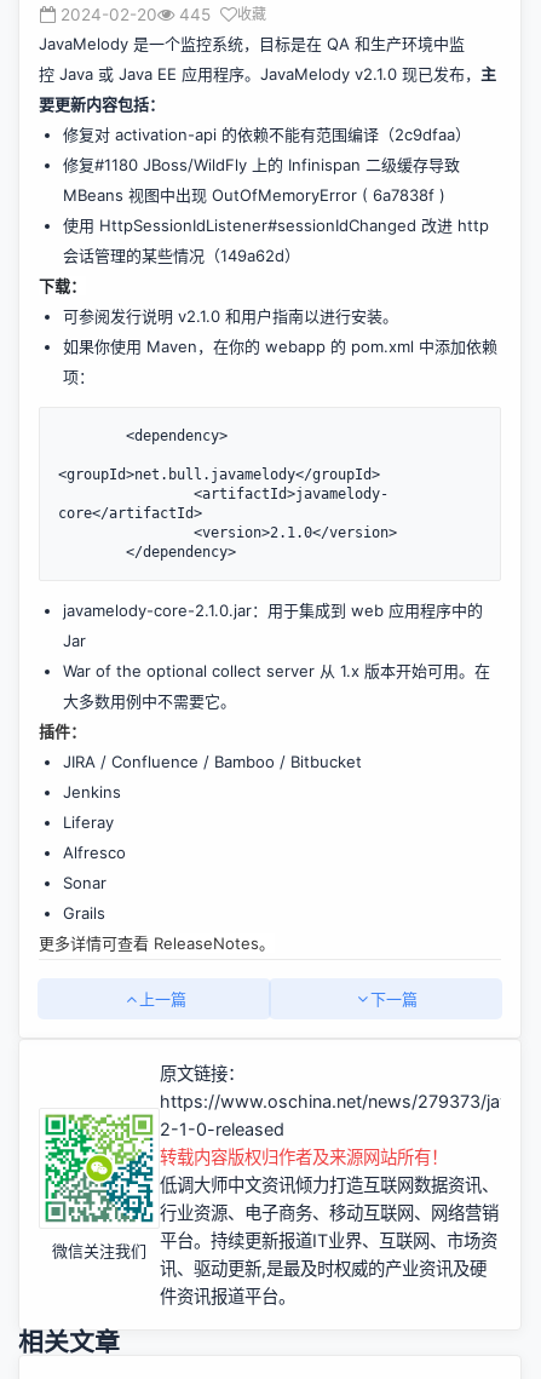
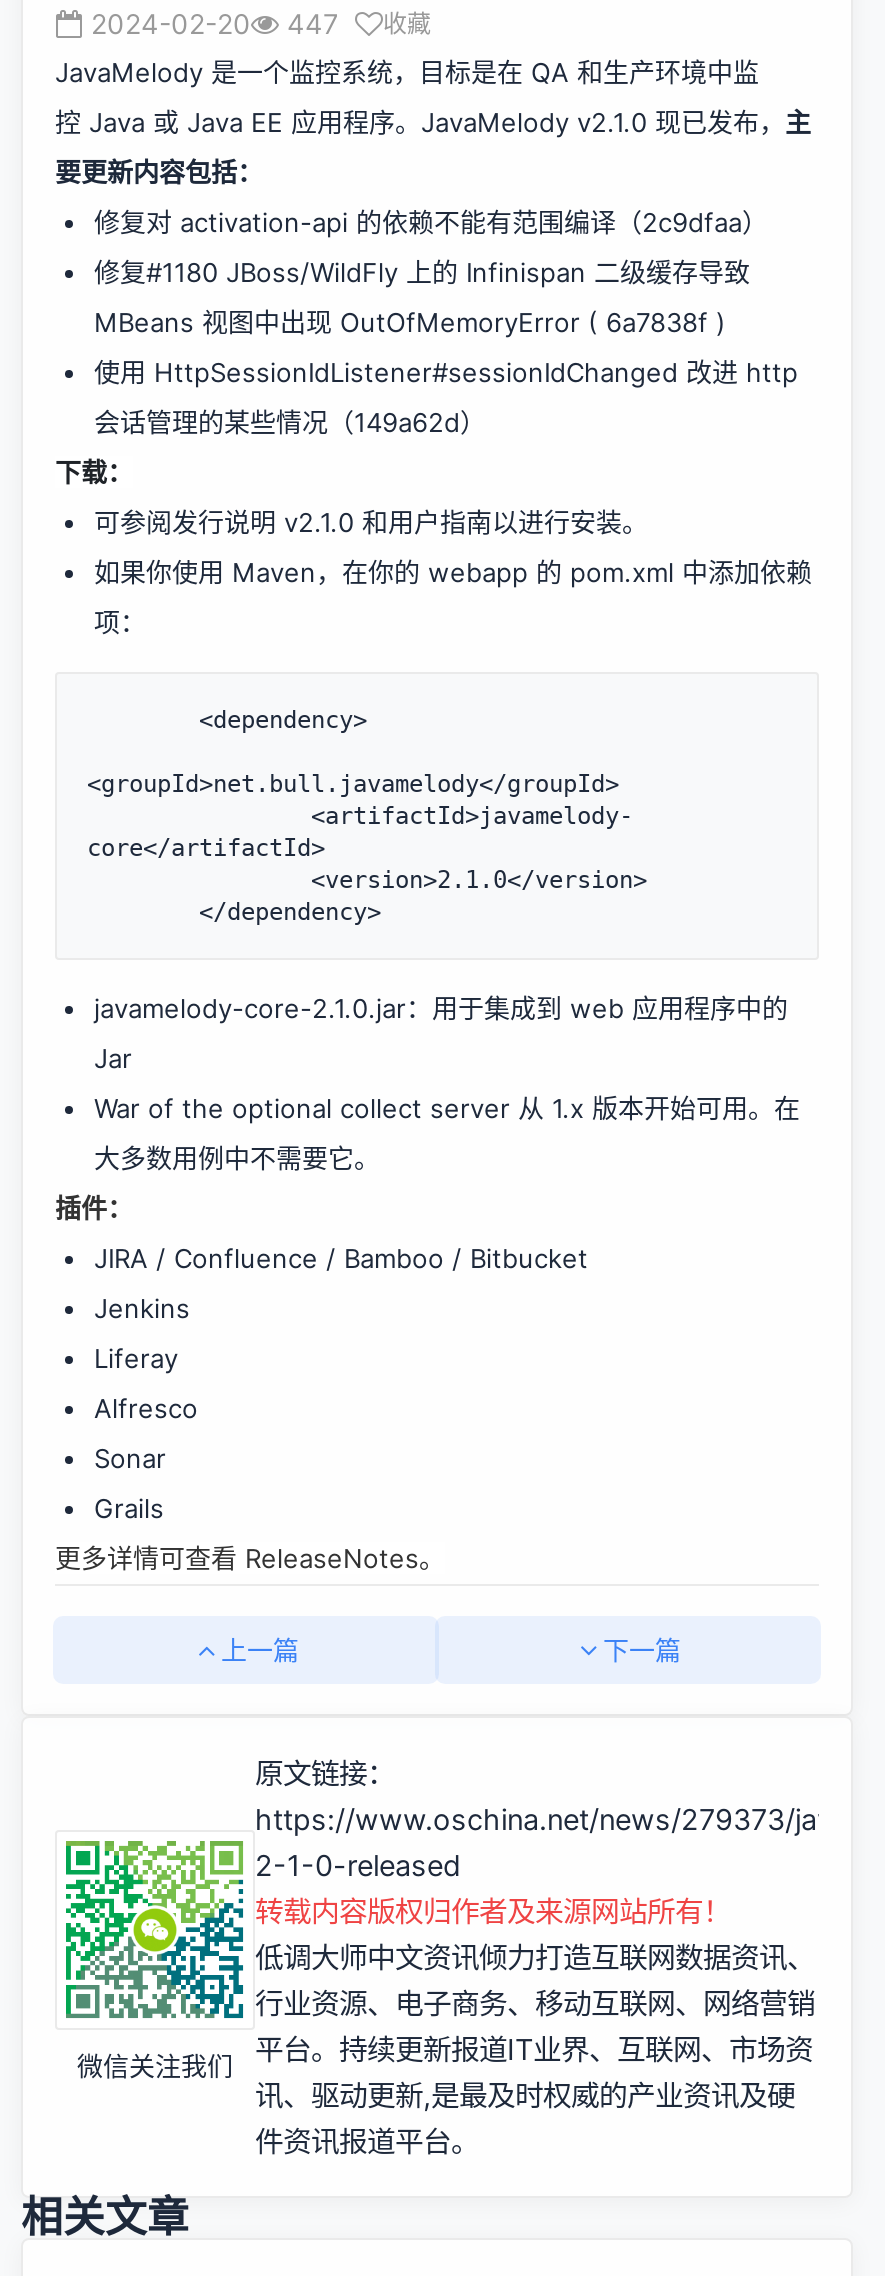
- 2024-02-20 445 收藏
+ 2024-02-20 447 收藏
